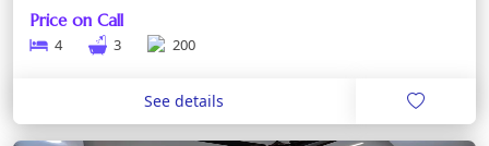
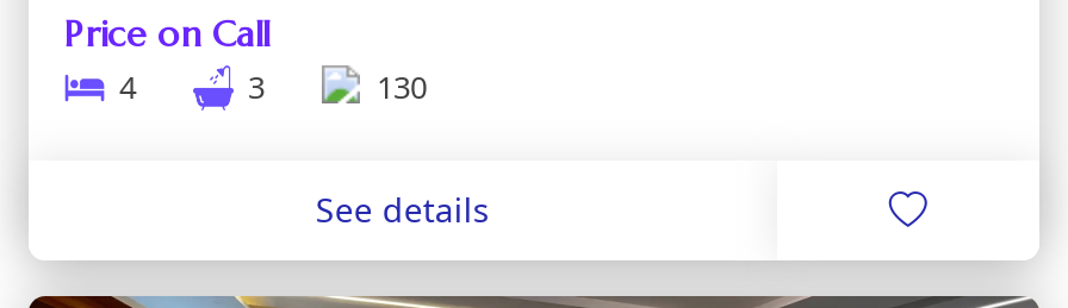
- 200
+ 130
